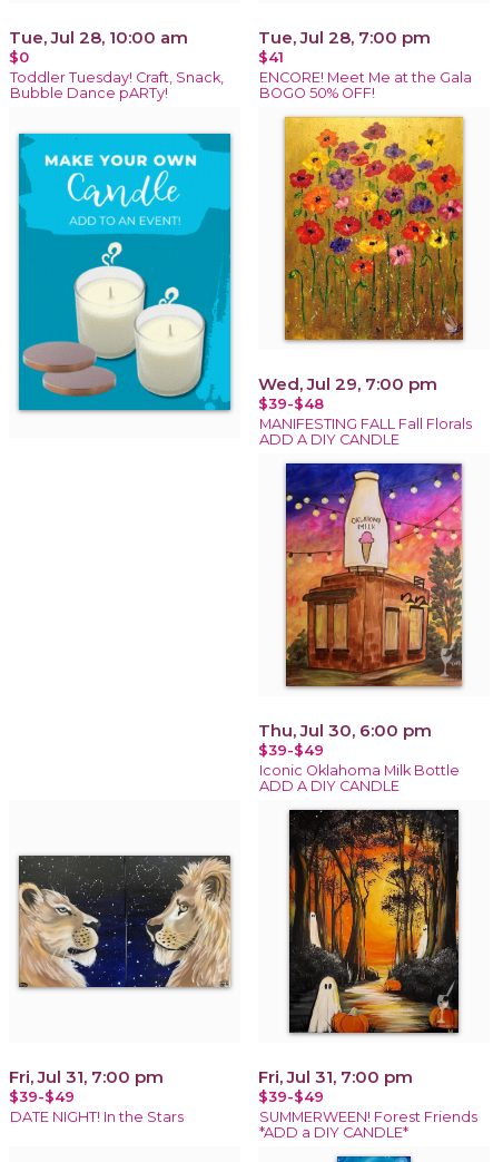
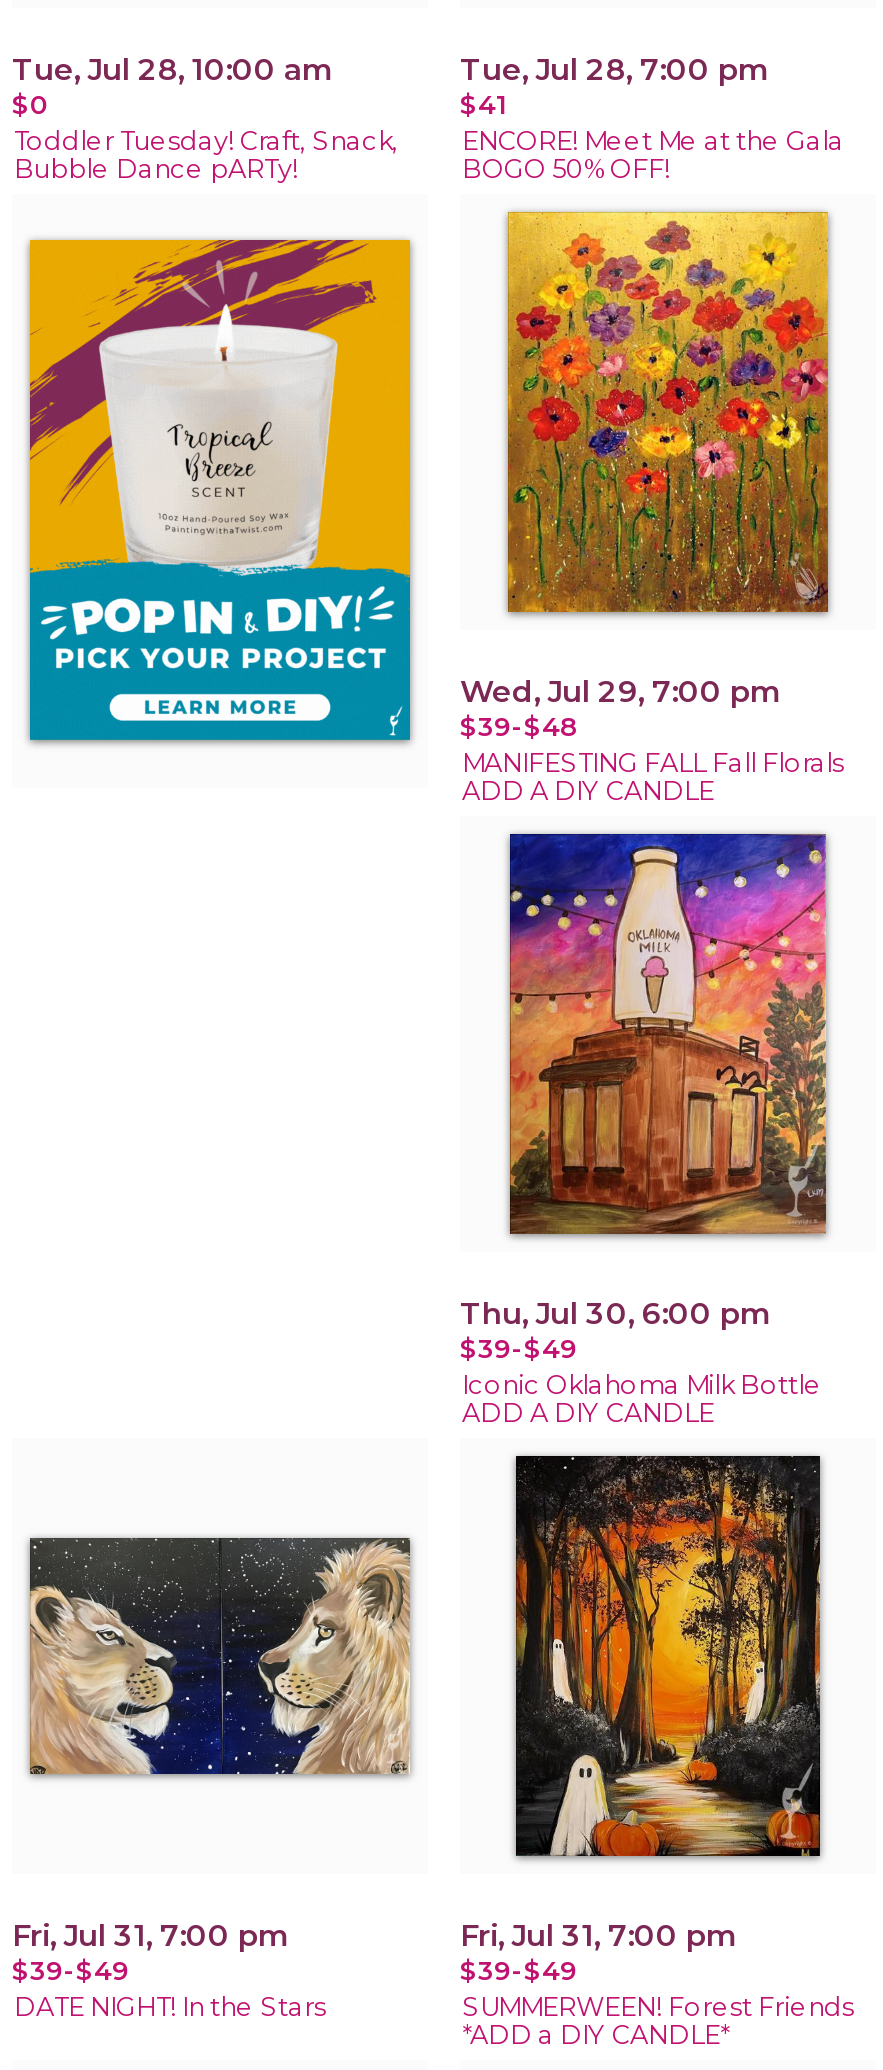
- [image]
+ [image]
